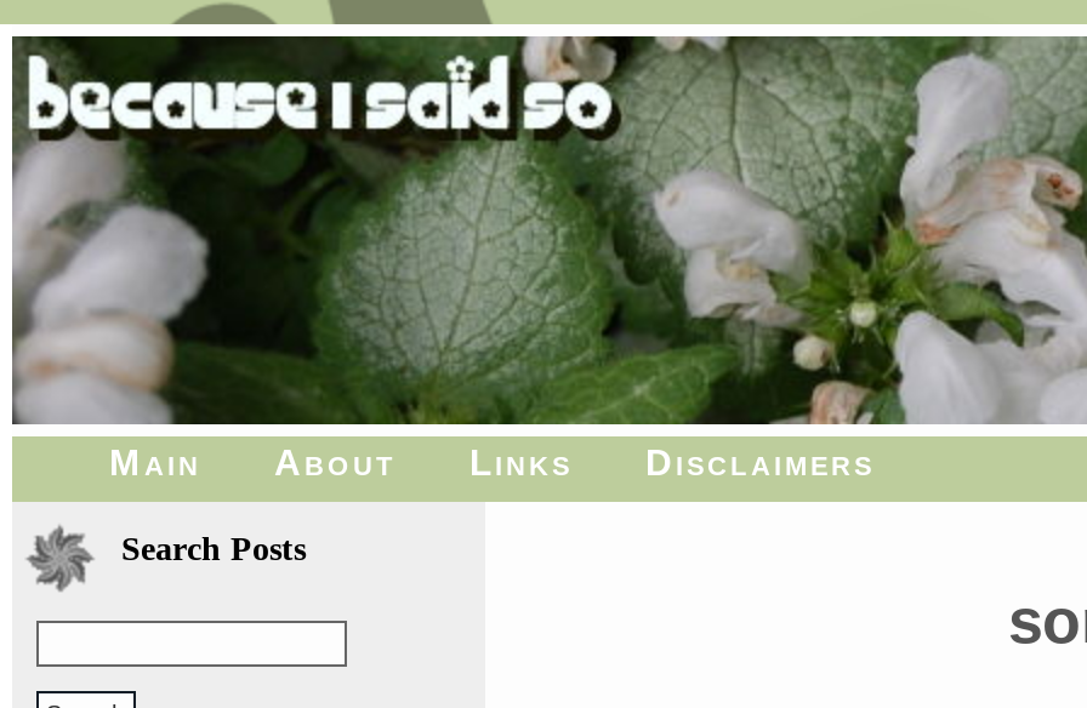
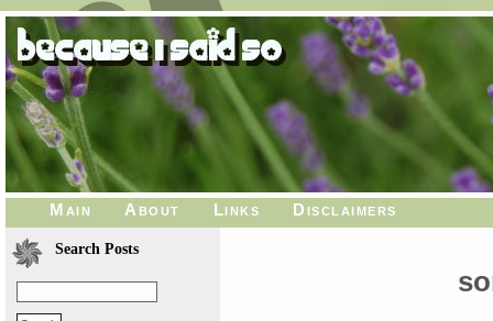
- [image]
+ [image]
